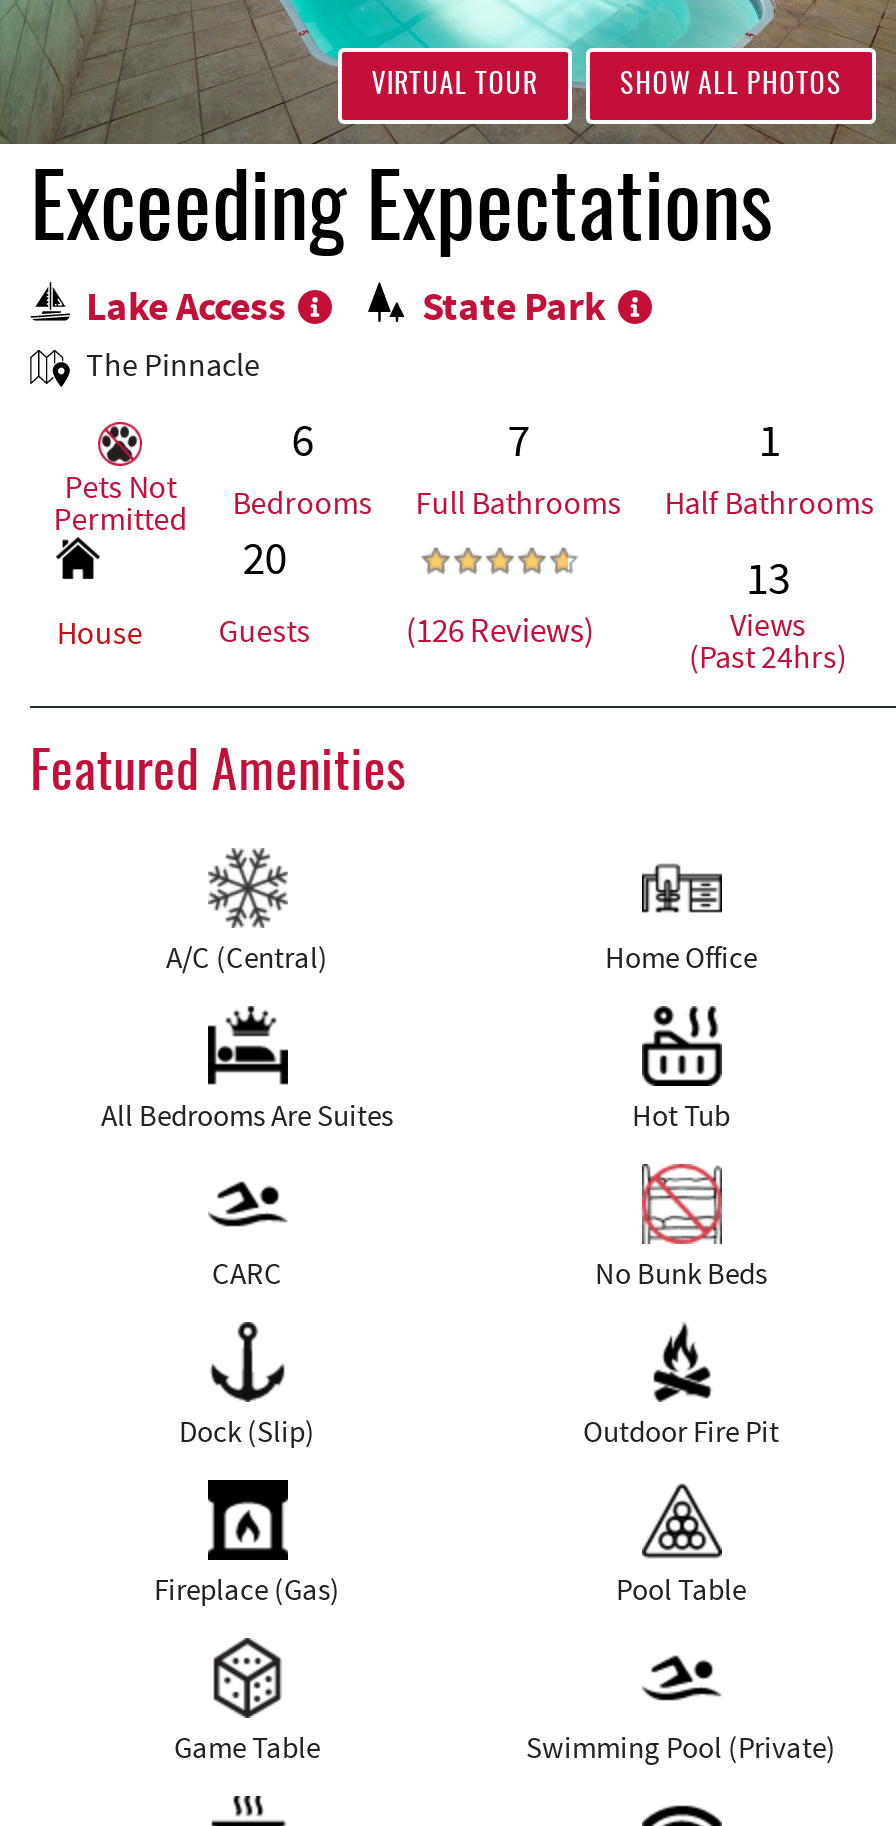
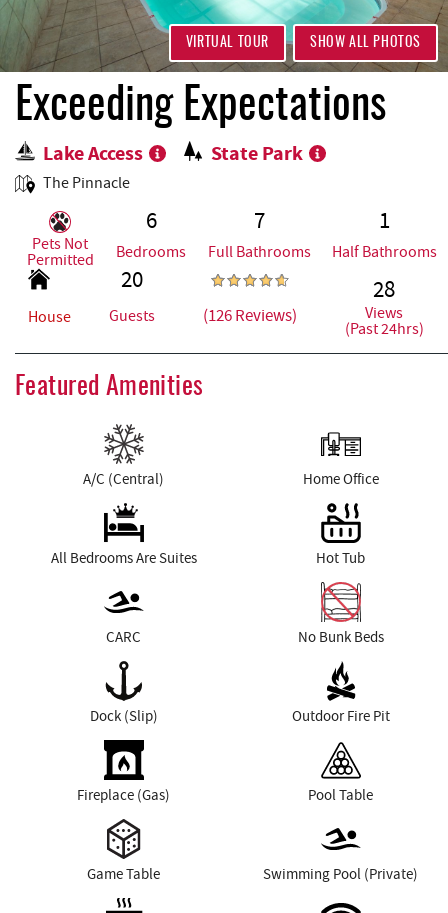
- 13
+ 28
